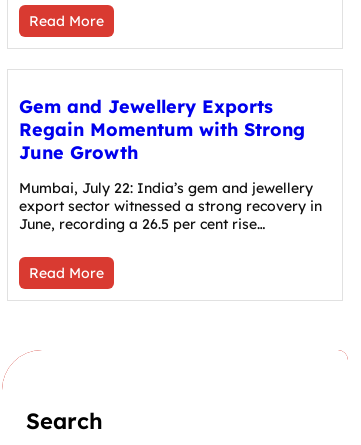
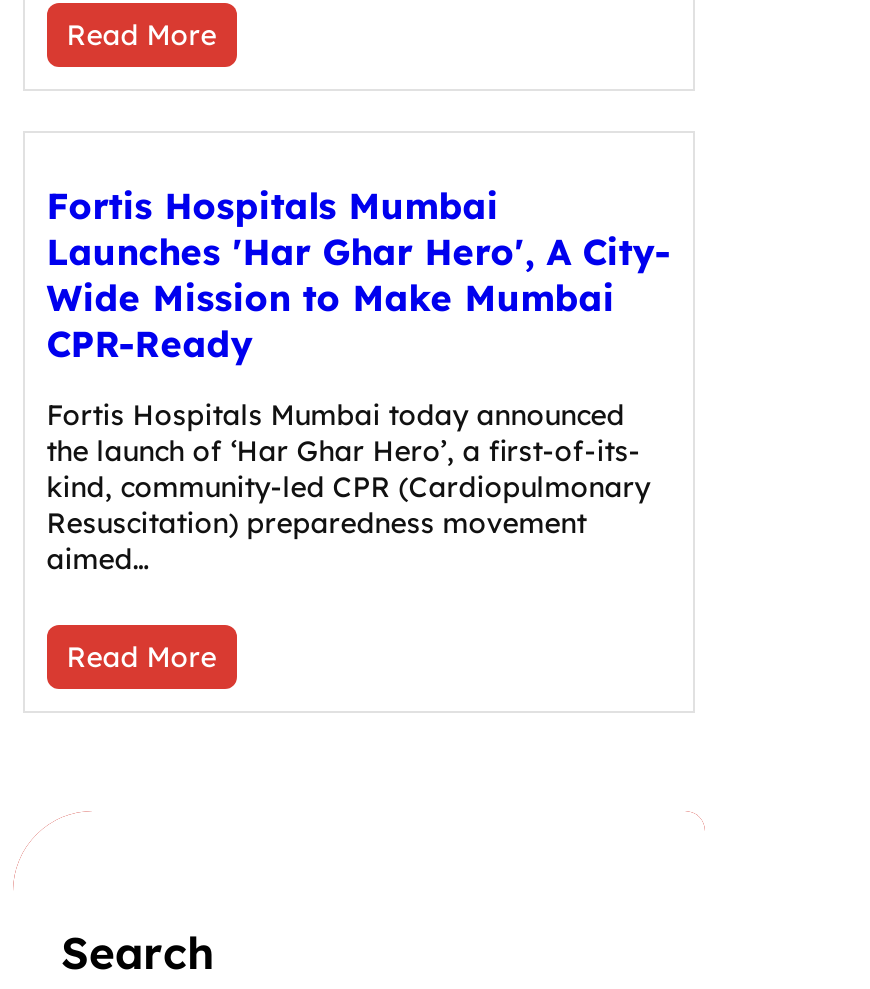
- Gem and Jewellery Exports
- Regain Momentum with Strong
- June Growth
+ Fortis Hospitals Mumbai
+ Launches 'Har Ghar Hero', A City-
+ Wide Mission to Make Mumbai
+ CPR-Ready

- Mumbai, July 22: India’s gem and jewellery
- export sector witnessed a strong recovery in
- June, recording a 26.5 per cent rise…
+ Fortis Hospitals Mumbai today announced
+ the launch of ‘Har Ghar Hero’, a first-of-its-
+ kind, community-led CPR (Cardiopulmonary
+ Resuscitation) preparedness movement
+ aimed…
